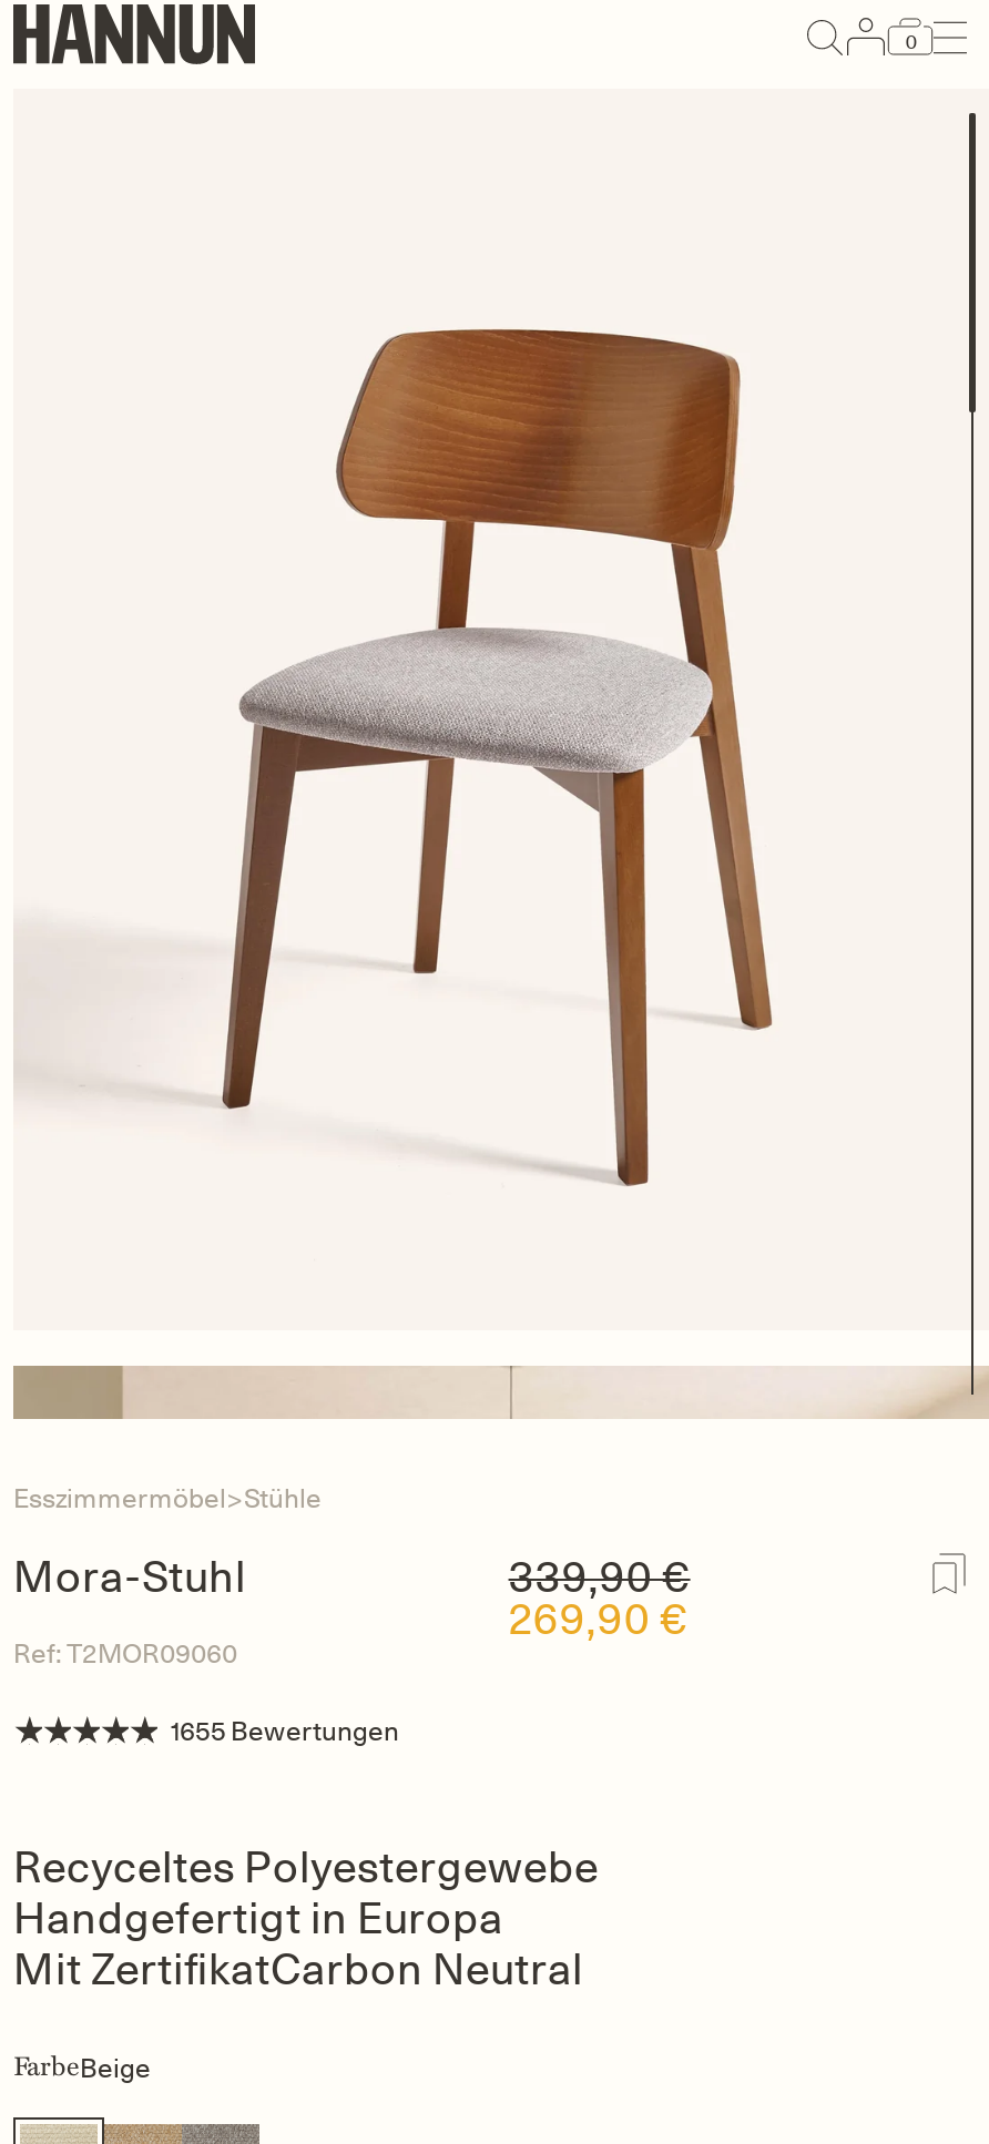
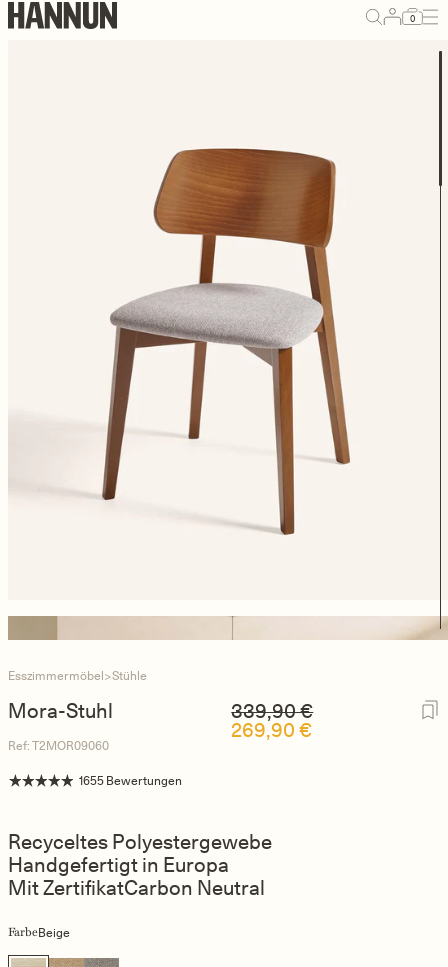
- Mit ZertifikatBCorp®
+ Mit ZertifikatCarbon Neutral
